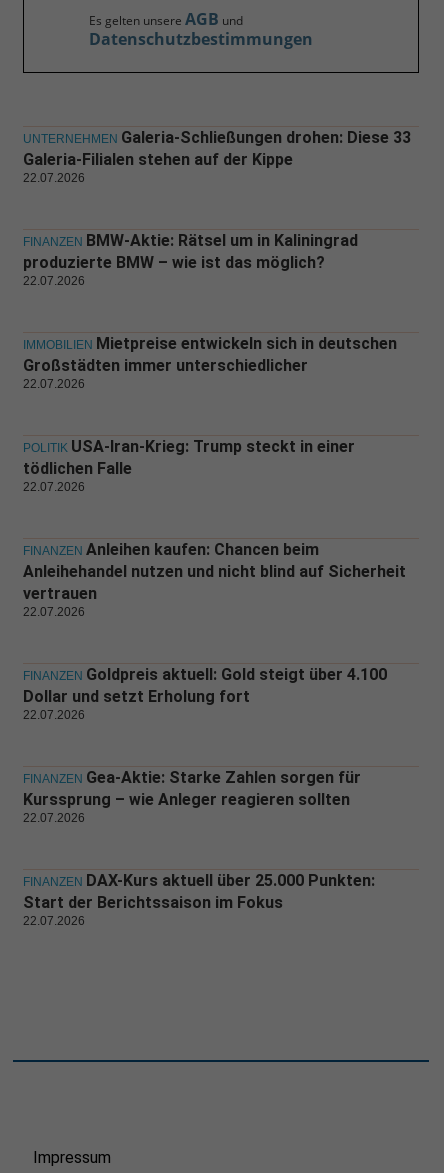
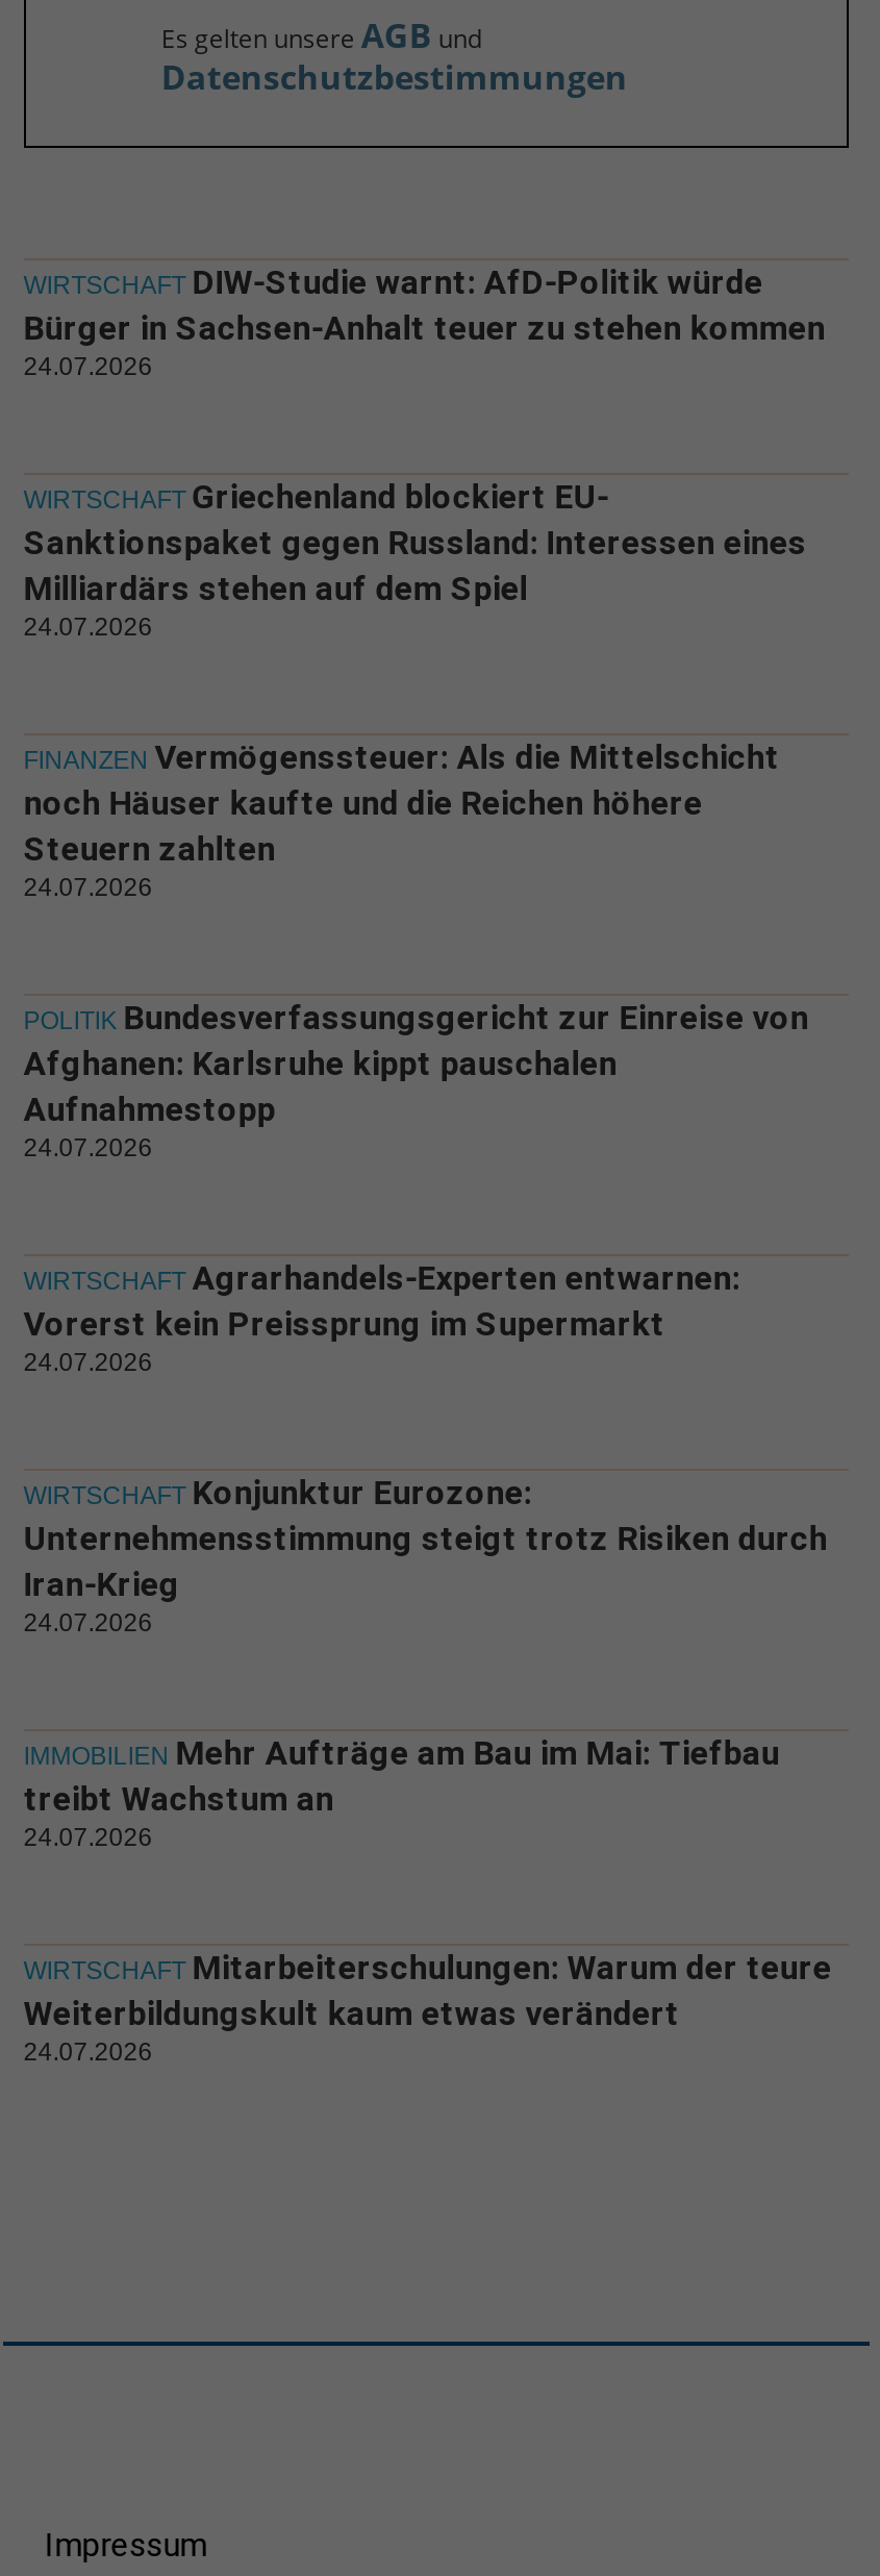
- UNTERNEHMEN Galeria-Schließungen drohen: Diese 33
- Galeria-Filialen stehen auf der Kippe
- 22.07.2026
+ WIRTSCHAFT DIW-Studie warnt: AfD-Politik würde
+ Bürger in Sachsen-Anhalt teuer zu stehen kommen
+ 24.07.2026

- FINANZEN BMW-Aktie: Rätsel um in Kaliningrad
- produzierte BMW – wie ist das möglich?
- 22.07.2026
+ WIRTSCHAFT Griechenland blockiert EU-
+ Sanktionspaket gegen Russland: Interessen eines
+ Milliardärs stehen auf dem Spiel
+ 24.07.2026

- IMMOBILIEN Mietpreise entwickeln sich in deutschen
- Großstädten immer unterschiedlicher
- 22.07.2026
+ FINANZEN Vermögenssteuer: Als die Mittelschicht
+ noch Häuser kaufte und die Reichen höhere
+ Steuern zahlten
+ 24.07.2026

- POLITIK USA-Iran-Krieg: Trump steckt in einer
- tödlichen Falle
- 22.07.2026
+ POLITIK Bundesverfassungsgericht zur Einreise von
+ Afghanen: Karlsruhe kippt pauschalen
+ Aufnahmestopp
+ 24.07.2026

- FINANZEN Anleihen kaufen: Chancen beim
- Anleihehandel nutzen und nicht blind auf Sicherheit
- vertrauen
- 22.07.2026
+ WIRTSCHAFT Agrarhandels-Experten entwarnen:
+ Vorerst kein Preissprung im Supermarkt
+ 24.07.2026

- FINANZEN Goldpreis aktuell: Gold steigt über 4.100
- Dollar und setzt Erholung fort
- 22.07.2026
+ WIRTSCHAFT Konjunktur Eurozone:
+ Unternehmensstimmung steigt trotz Risiken durch
+ Iran-Krieg
+ 24.07.2026

- FINANZEN Gea-Aktie: Starke Zahlen sorgen für
- Kurssprung – wie Anleger reagieren sollten
- 22.07.2026
+ IMMOBILIEN Mehr Aufträge am Bau im Mai: Tiefbau
+ treibt Wachstum an
+ 24.07.2026

- FINANZEN DAX-Kurs aktuell über 25.000 Punkten:
- Start der Berichtssaison im Fokus
- 22.07.2026
+ WIRTSCHAFT Mitarbeiterschulungen: Warum der teure
+ Weiterbildungskult kaum etwas verändert
+ 24.07.2026
